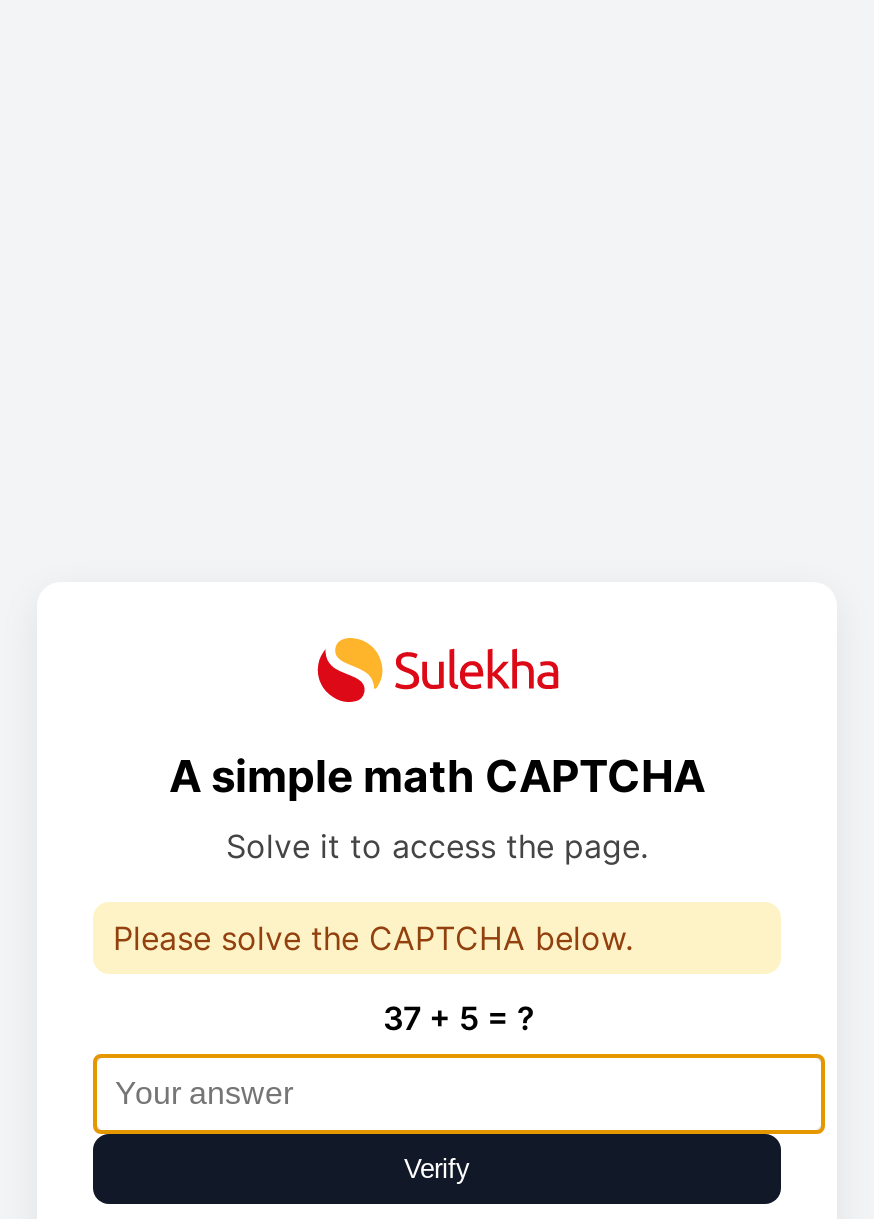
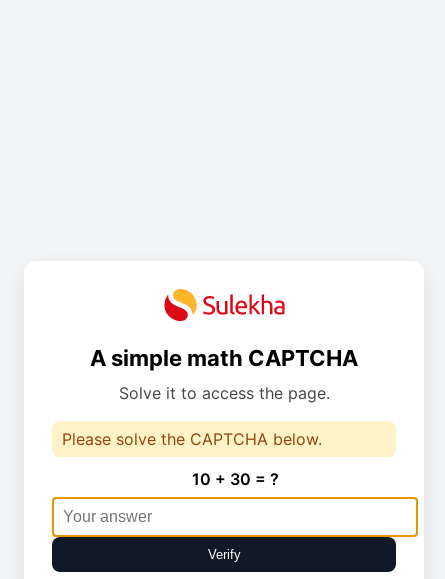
- 37 + 5 = ?
+ 10 + 30 = ?
